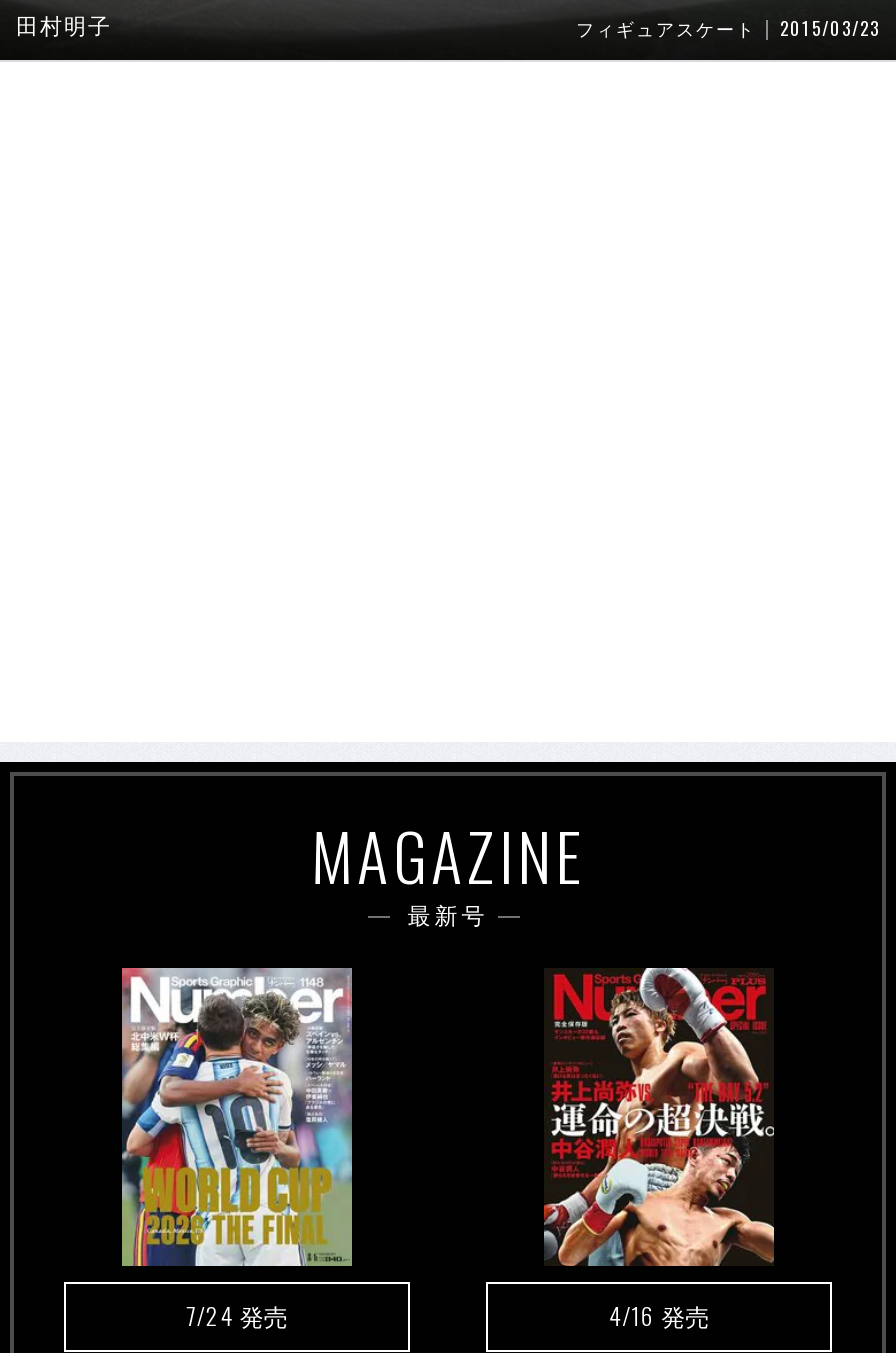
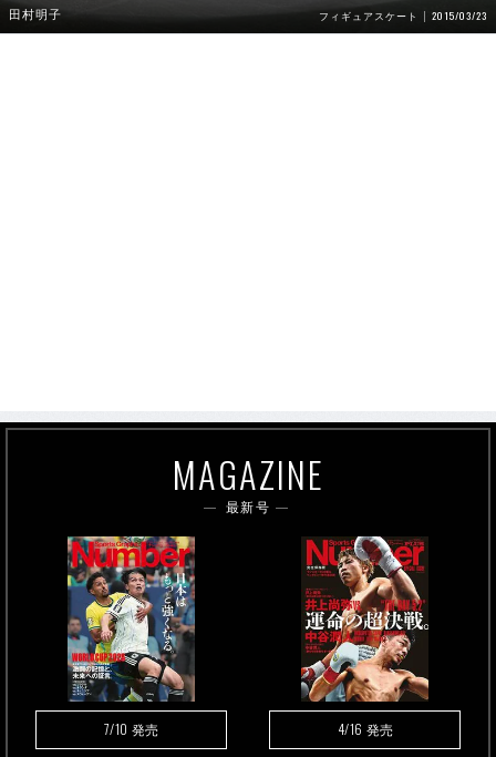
- [image]
- 7/24発売
+ [image]
+ 7/10発売
